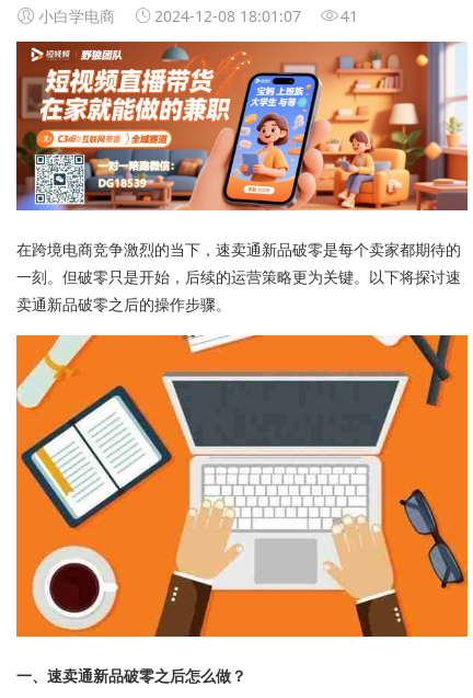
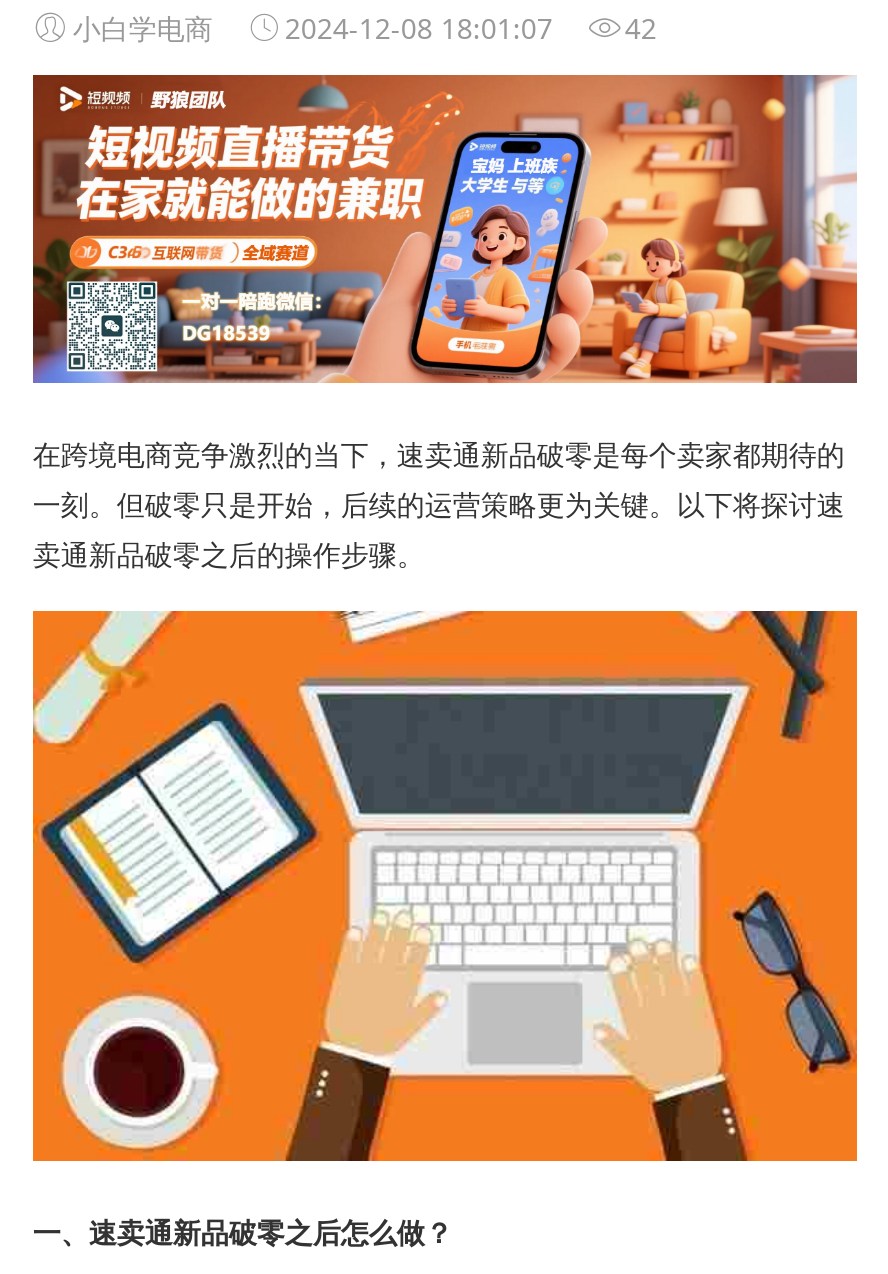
- 小白学电商 2024-12-08 18:01:07 41
+ 小白学电商 2024-12-08 18:01:07 42
